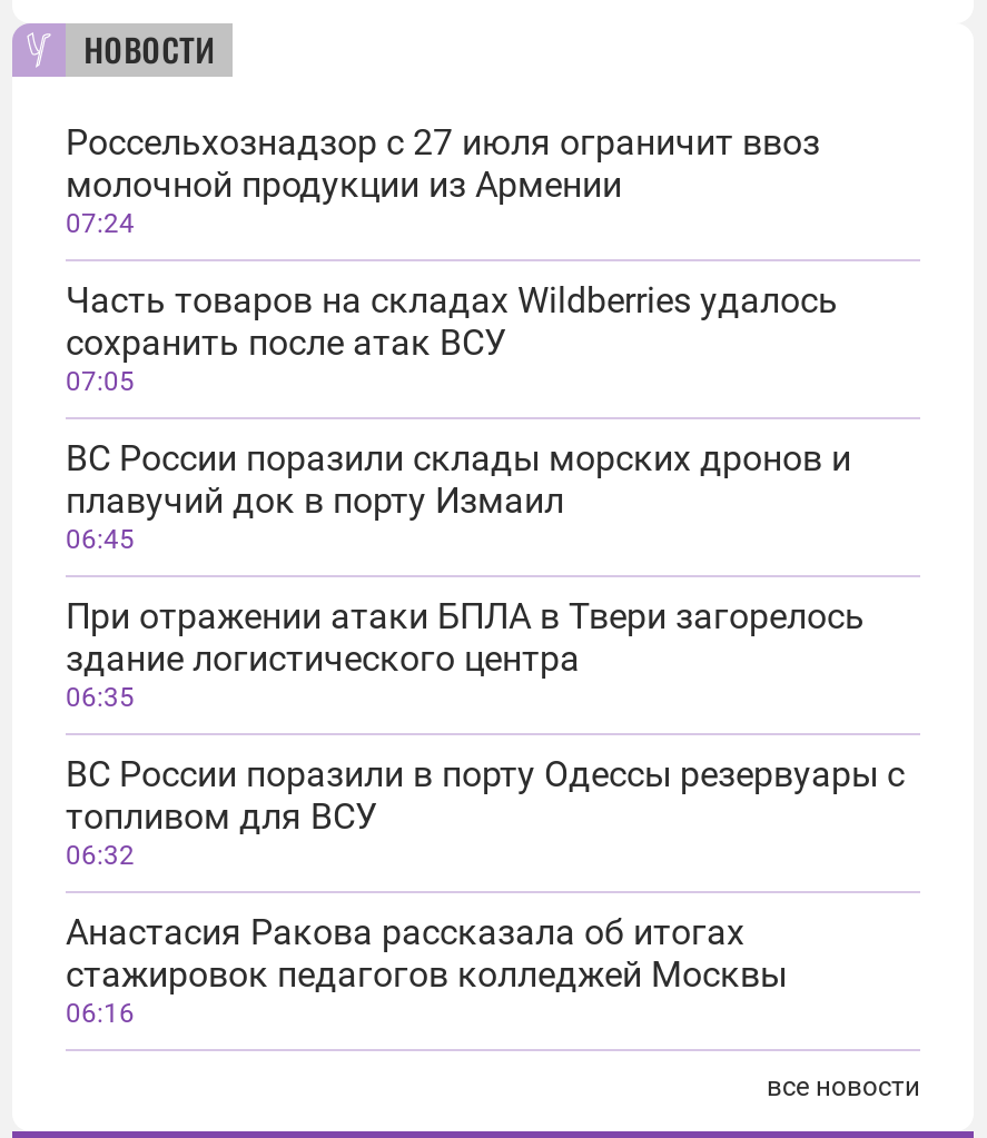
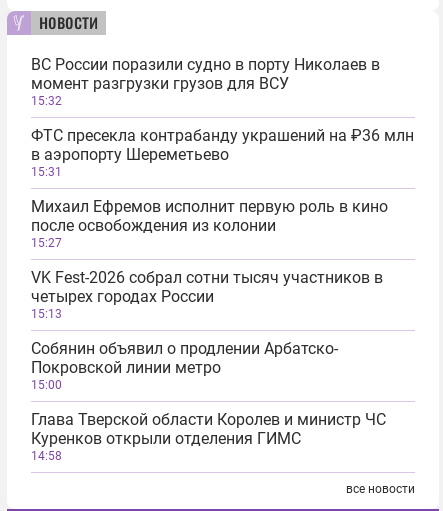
- Россельхознадзор с 27 июля ограничит ввоз
- молочной продукции из Армении
- 07:24
+ ВС России поразили судно в порту Николаев в
+ момент разгрузки грузов для ВСУ
+ 15:32

- Часть товаров на складах Wildberries удалось
- сохранить после атак ВСУ
- 07:05
+ ФТС пресекла контрабанду украшений на ₽36 млн
+ в аэропорту Шереметьево
+ 15:31

- ВС России поразили склады морских дронов и
- плавучий док в порту Измаил
- 06:45
+ Михаил Ефремов исполнит первую роль в кино
+ после освобождения из колонии
+ 15:27

- При отражении атаки БПЛА в Твери загорелось
- здание логистического центра
- 06:35
+ VK Fest-2026 собрал сотни тысяч участников в
+ четырех городах России
+ 15:13

- ВС России поразили в порту Одессы резервуары с
- топливом для ВСУ
- 06:32
+ Собянин объявил о продлении Арбатско-
+ Покровской линии метро
+ 15:00

- Анастасия Ракова рассказала об итогах
- стажировок педагогов колледжей Москвы
- 06:16
+ Глава Тверской области Королев и министр ЧС
+ Куренков открыли отделения ГИМС
+ 14:58
